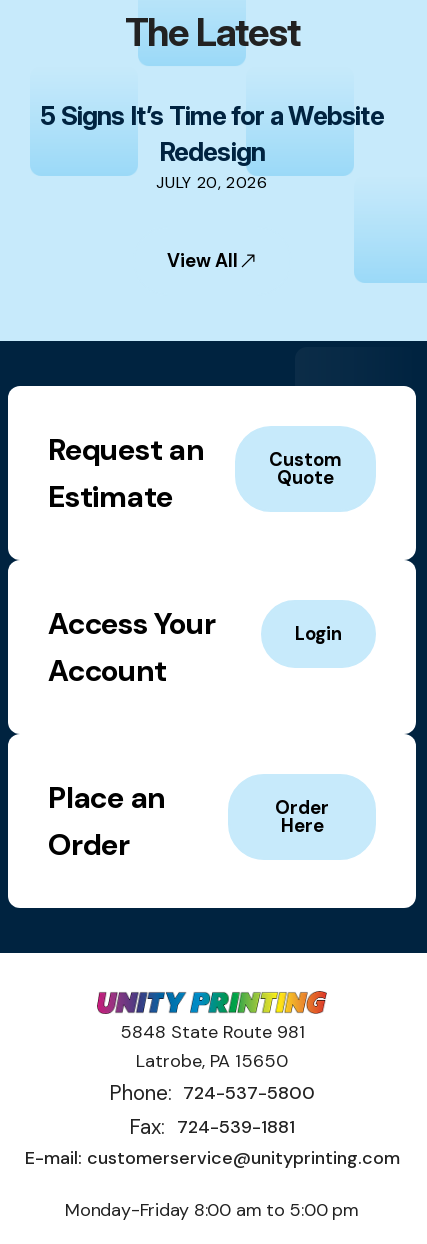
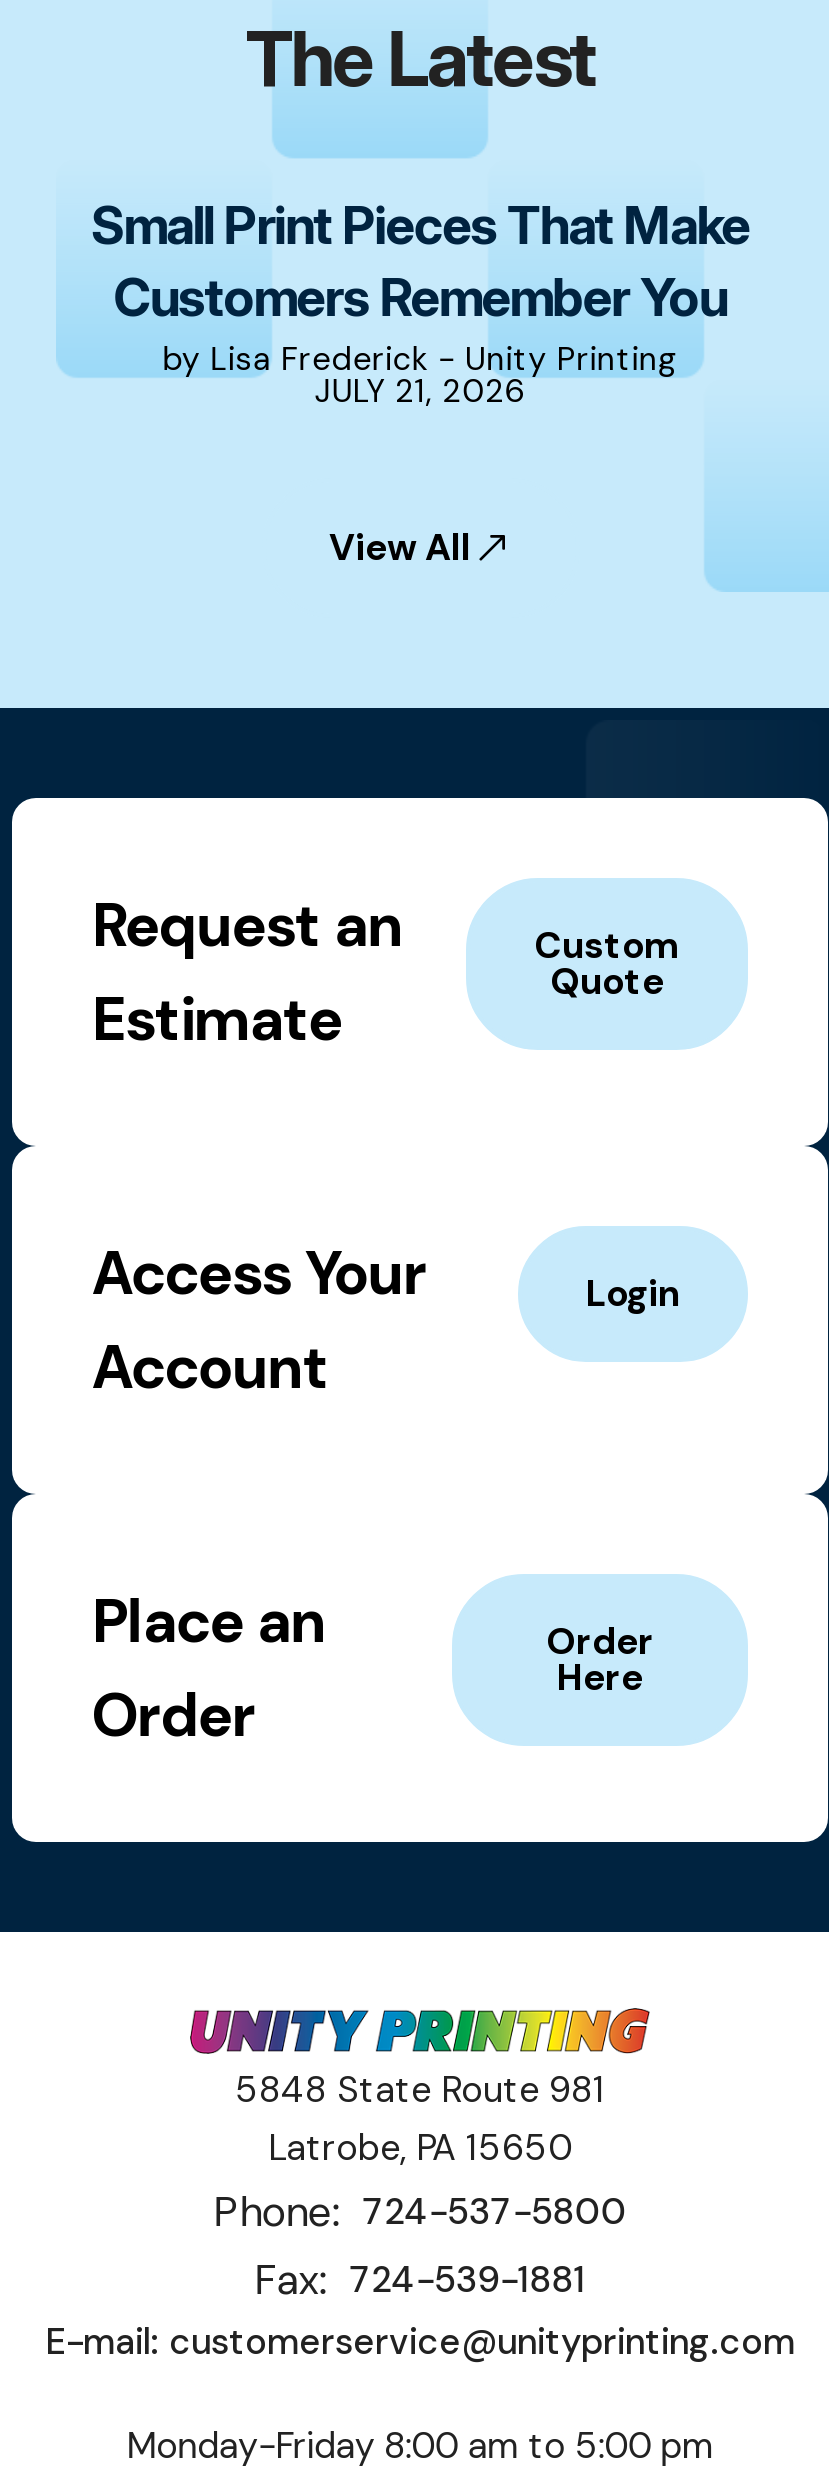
- 5 Signs It’s Time for a Website
- Redesign
+ Small Print Pieces That Make
+ Customers Remember You
+ by Lisa Frederick - Unity Printing

- JULY 20, 2026
+ JULY 21, 2026
